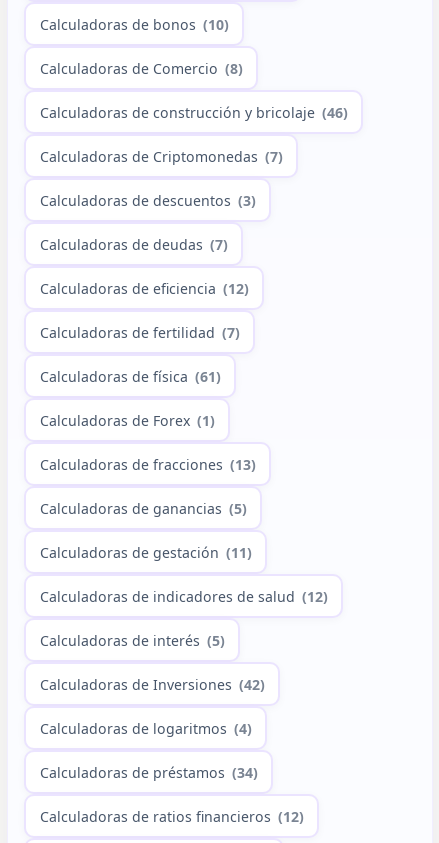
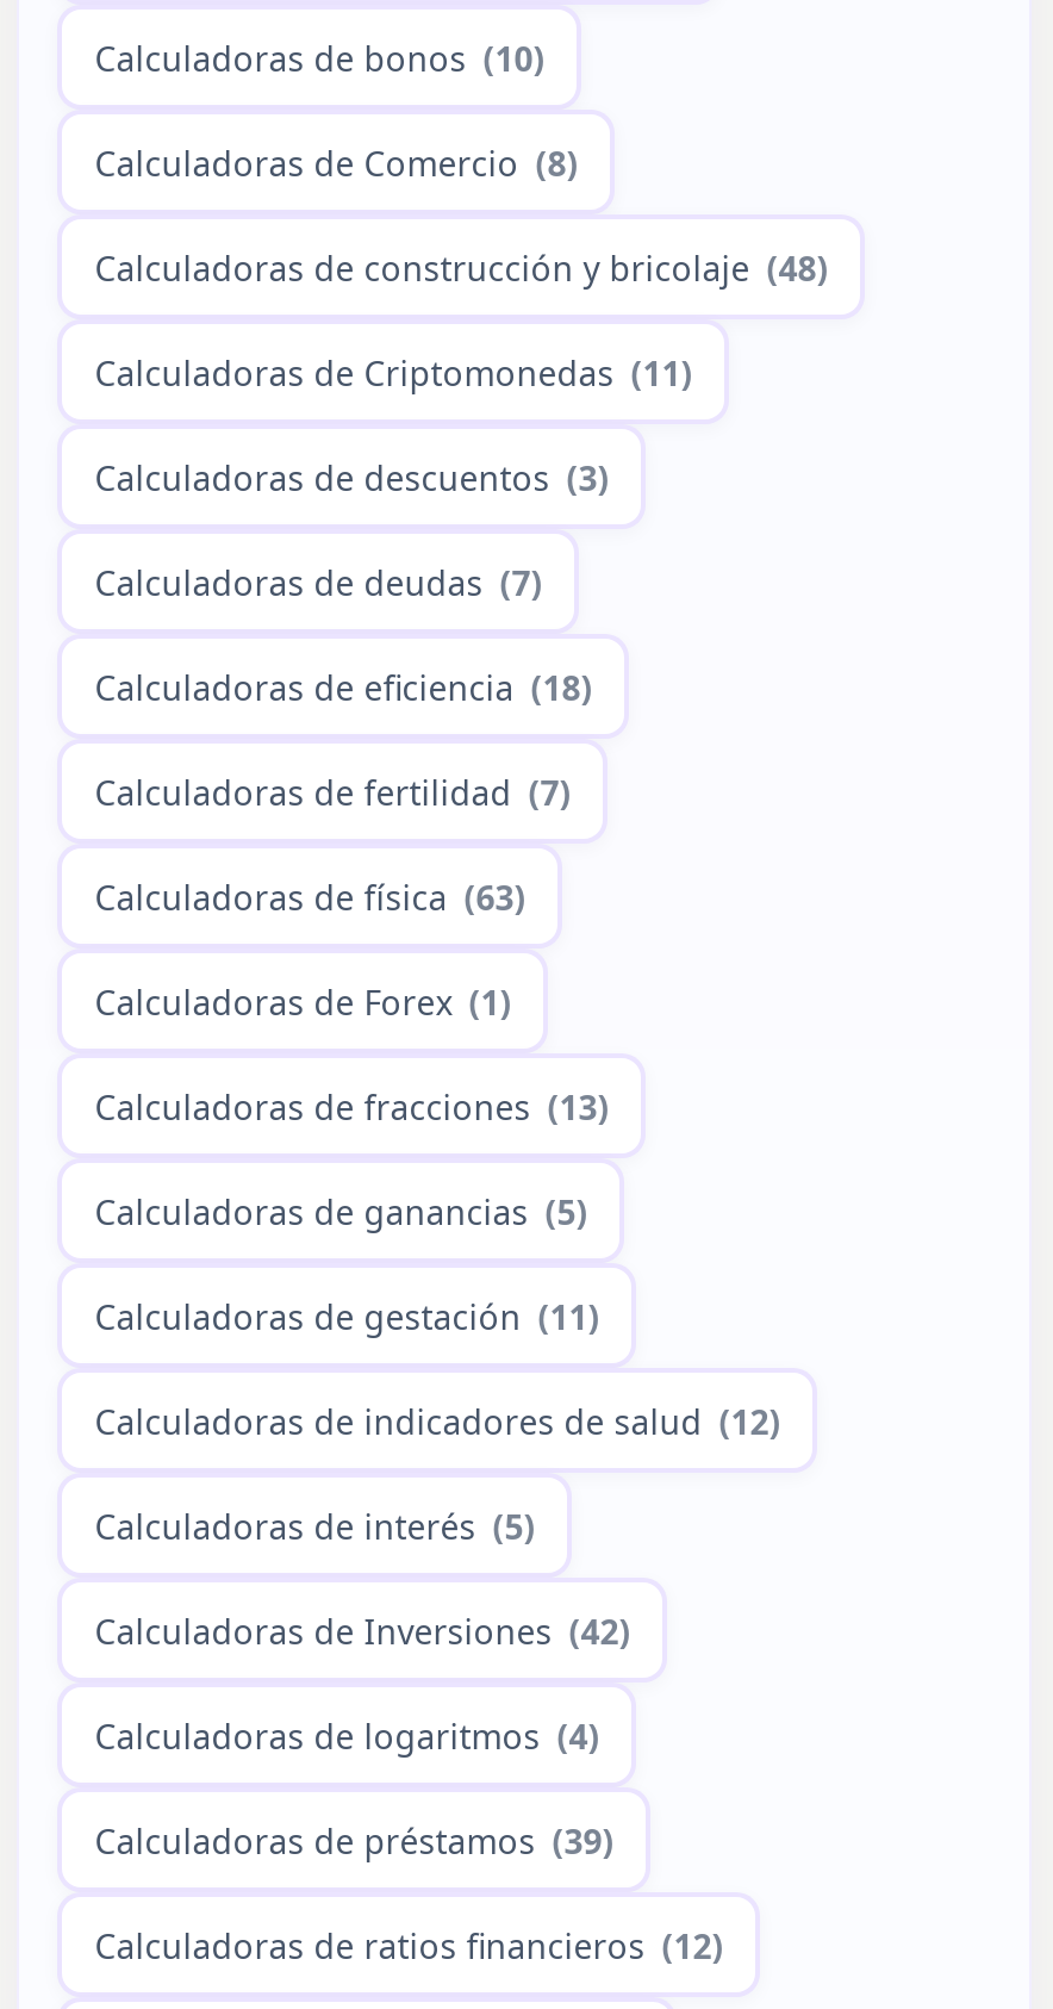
- Calculadoras de construcción y bricolaje (46)
+ Calculadoras de construcción y bricolaje (48)

- Calculadoras de Criptomonedas (7)
+ Calculadoras de Criptomonedas (11)

- Calculadoras de eficiencia (12)
+ Calculadoras de eficiencia (18)

- Calculadoras de física (61)
+ Calculadoras de física (63)

- Calculadoras de préstamos (34)
+ Calculadoras de préstamos (39)
